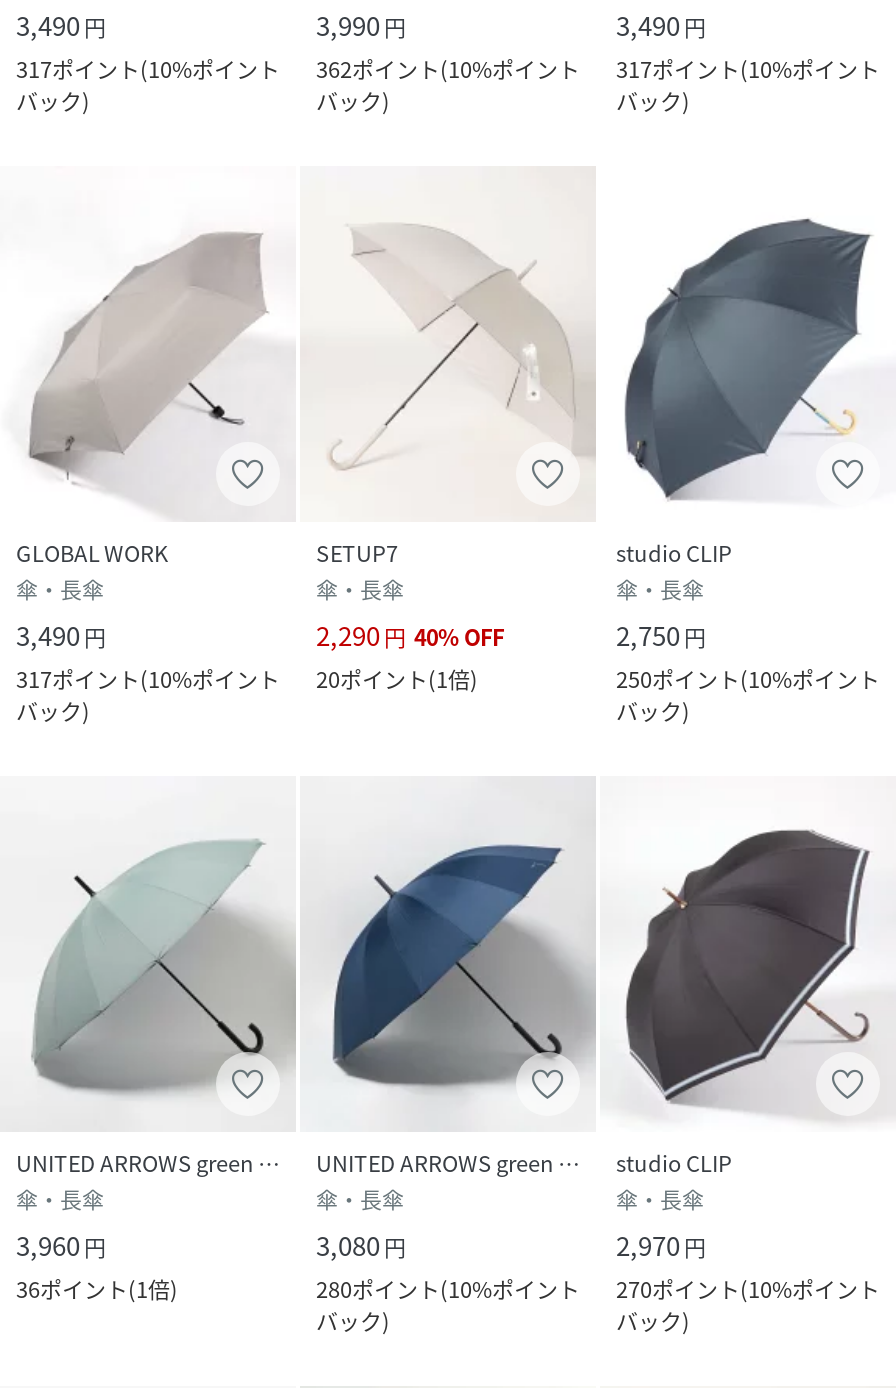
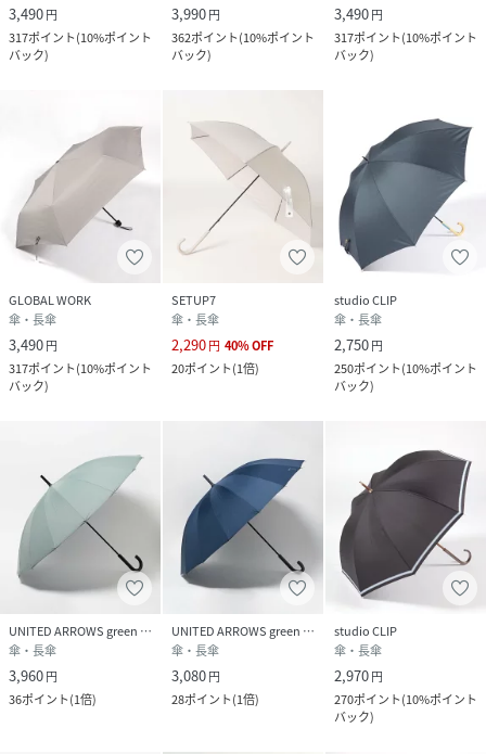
- 280ポイント(10%ポイント
- バック)
+ 28ポイント(1倍)
